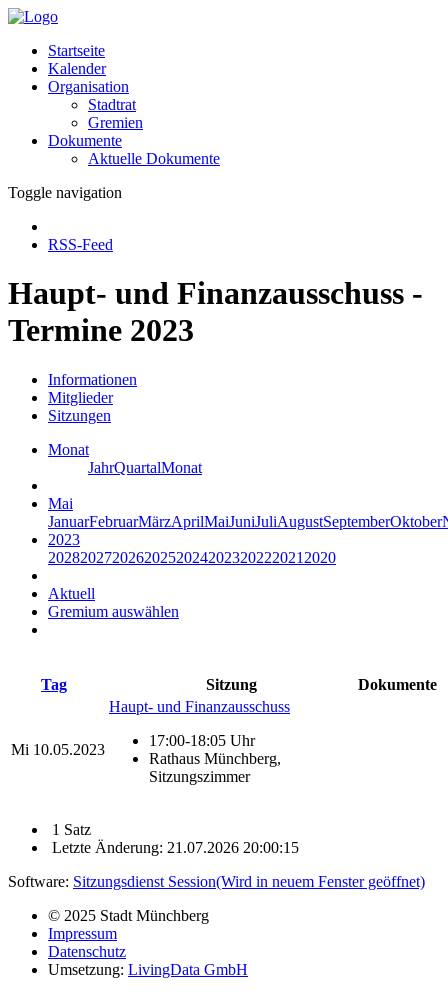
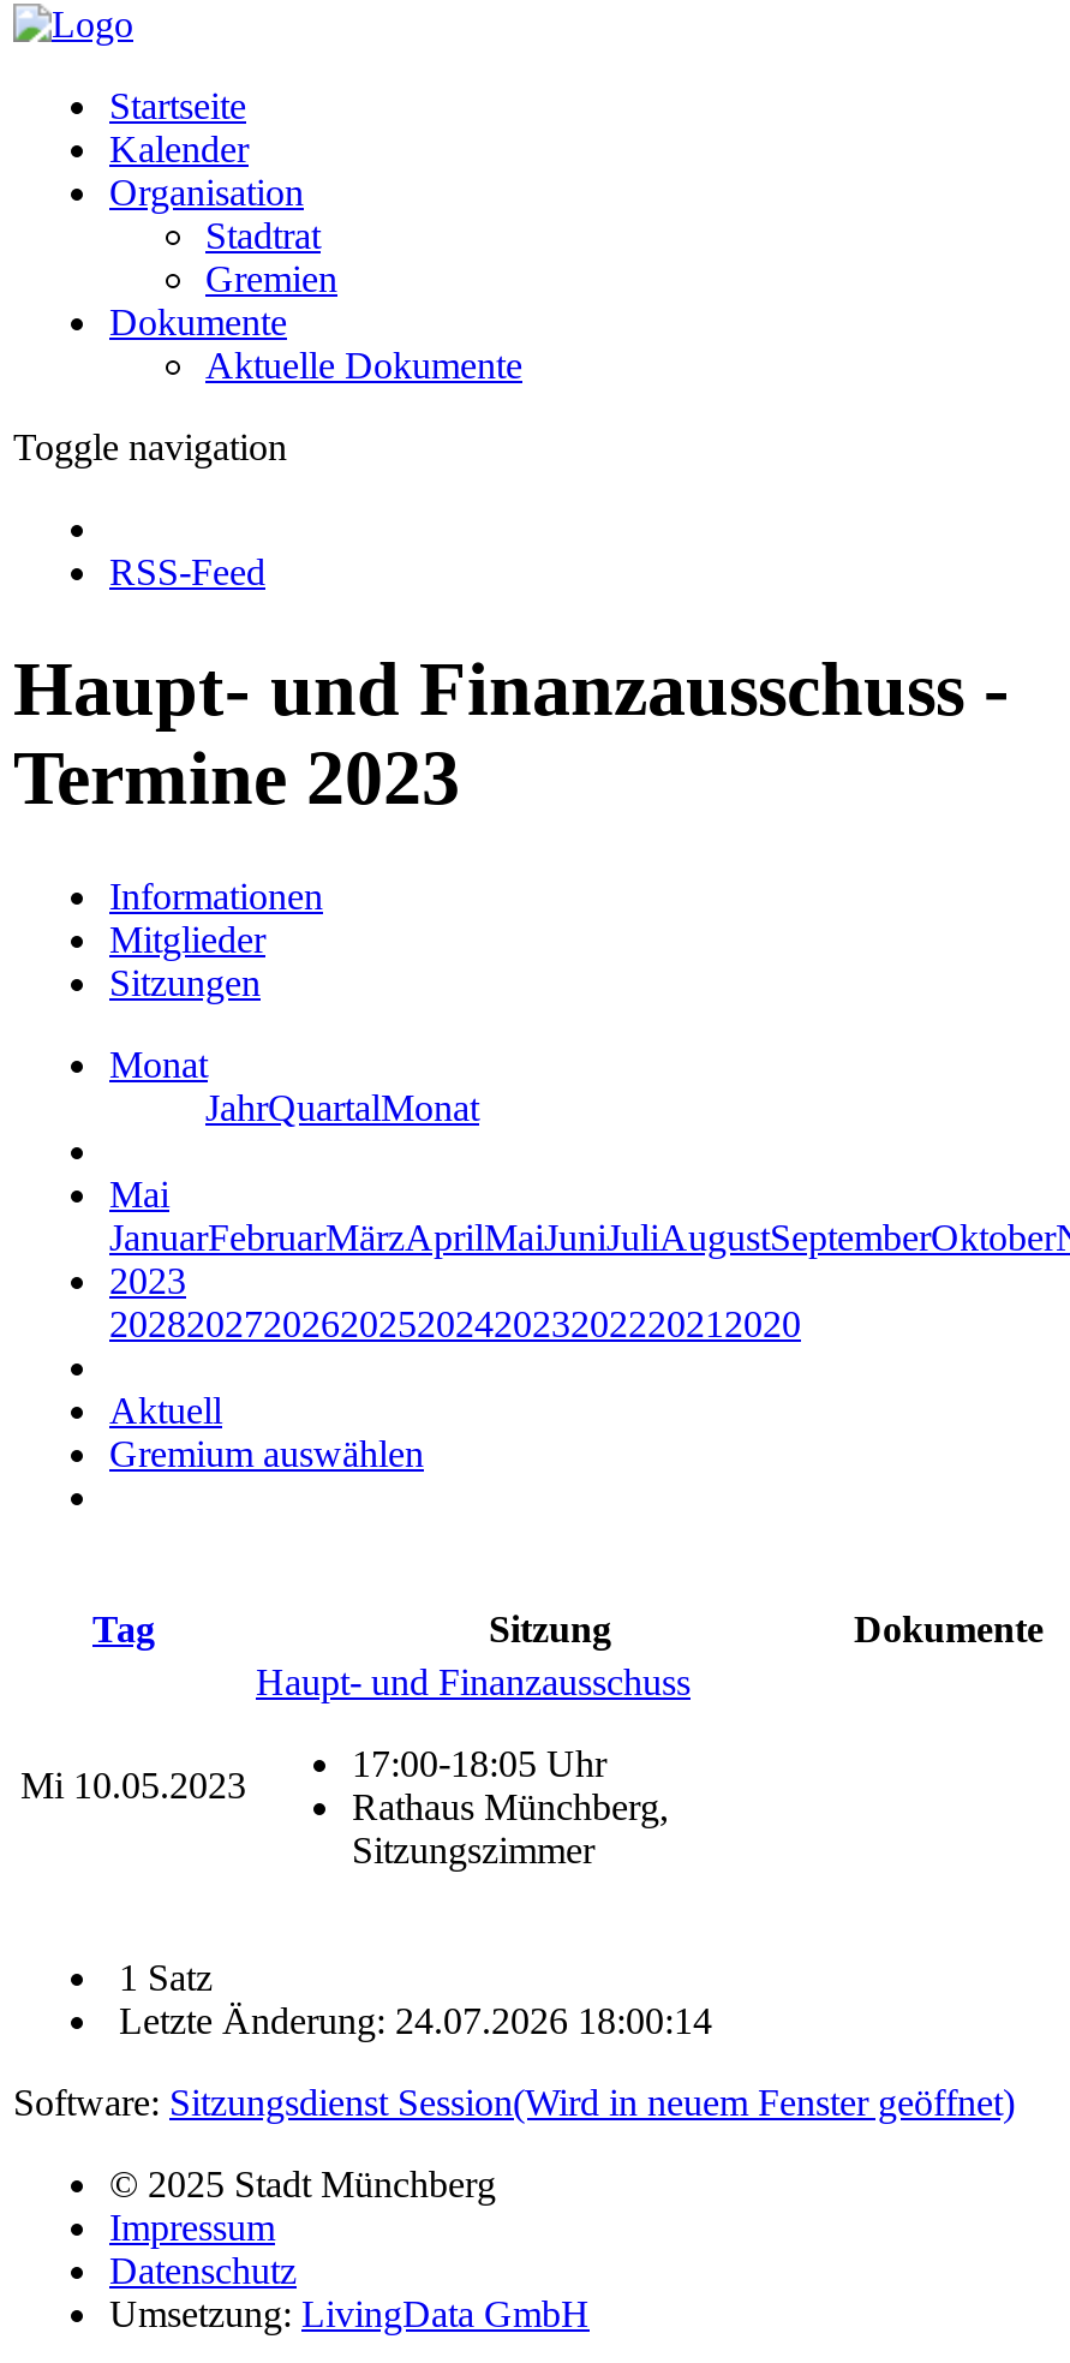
- Letzte Änderung: 21.07.2026 20:00:15
+ Letzte Änderung: 24.07.2026 18:00:14
